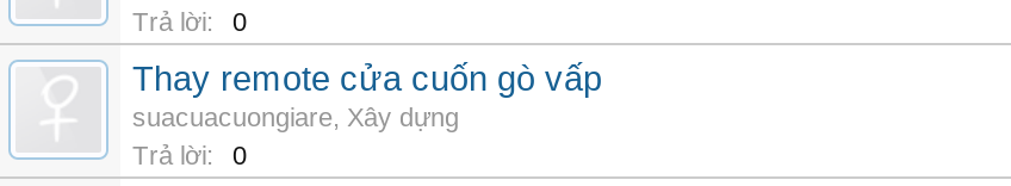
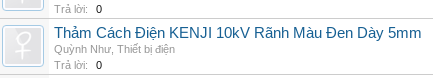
- Thay remote cửa cuốn gò vấp
- suacuacuongiare, Xây dựng
+ Thảm Cách Điện KENJI 10kV Rãnh Màu Đen Dày 5mm
+ Quỳnh Như, Thiết bị điện
